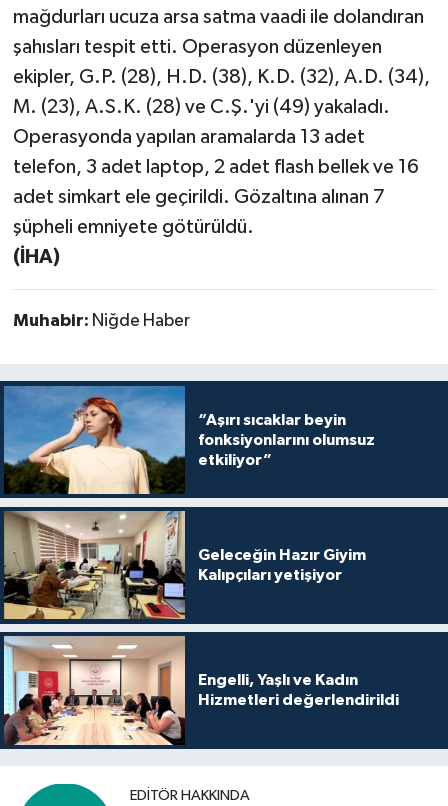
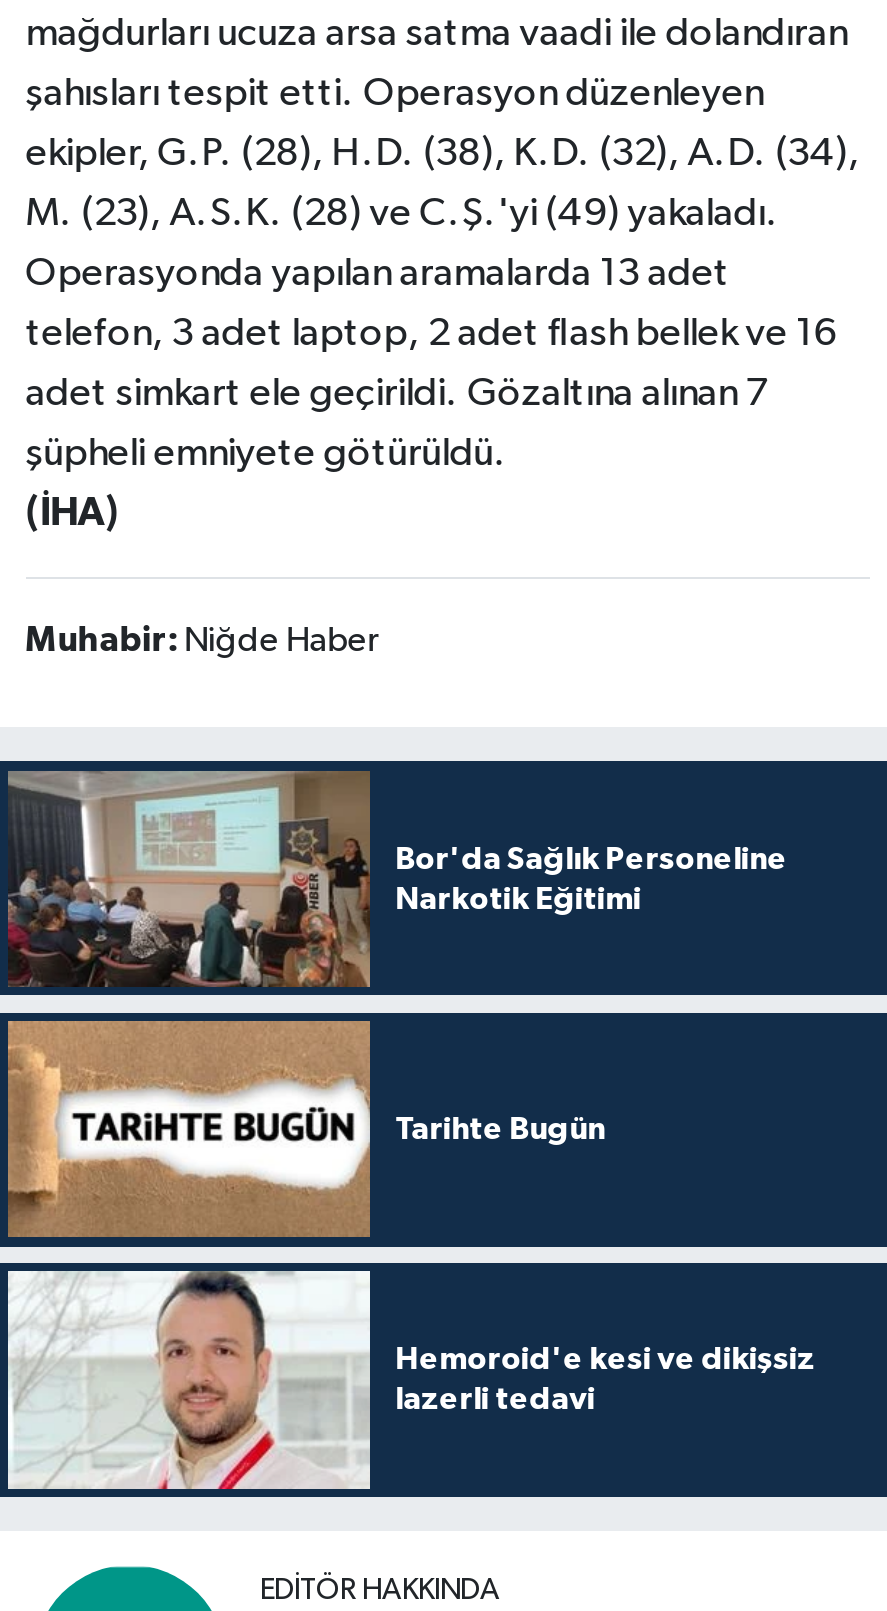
- [image]
- “Aşırı sıcaklar beyin
- fonksiyonlarını olumsuz
- etkiliyor”
+ [image]
+ Bor'da Sağlık Personeline
+ Narkotik Eğitimi

- [image]
- Geleceğin Hazır Giyim
- Kalıpçıları yetişiyor
+ [image]
+ Tarihte Bugün

- [image]
- Engelli, Yaşlı ve Kadın
- Hizmetleri değerlendirildi
+ [image]
+ Hemoroid'e kesi ve dikişsiz
+ lazerli tedavi
